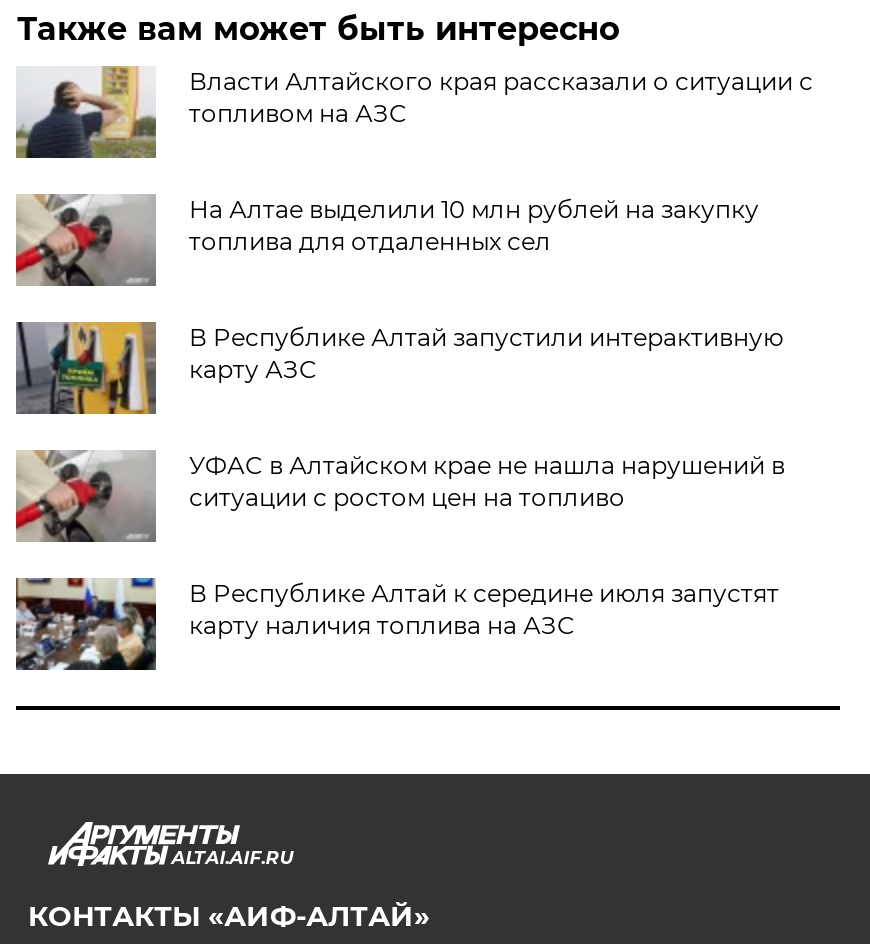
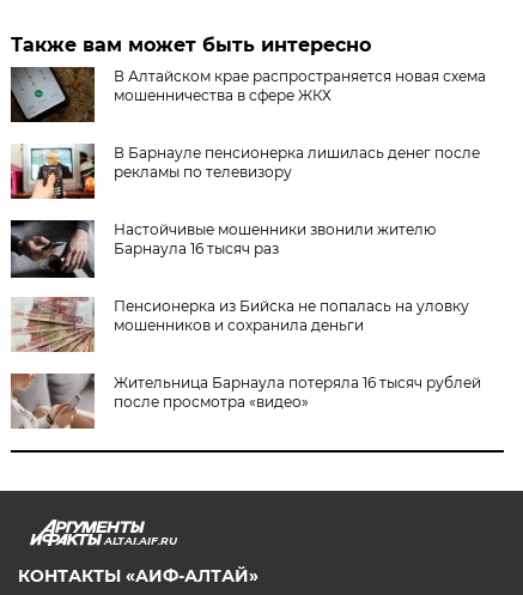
- [image]
- Власти Алтайского края рассказали о ситуации с
- топливом на АЗС
+ [image]
+ В Алтайском крае распространяется новая схема
+ мошенничества в сфере ЖКХ

- [image]
- На Алтае выделили 10 млн рублей на закупку
- топлива для отдаленных сел
+ [image]
+ В Барнауле пенсионерка лишилась денег после
+ рекламы по телевизору

- [image]
- В Республике Алтай запустили интерактивную
- карту АЗС
+ [image]
+ Настойчивые мошенники звонили жителю
+ Барнаула 16 тысяч раз

- [image]
- УФАС в Алтайском крае не нашла нарушений в
- ситуации с ростом цен на топливо
+ [image]
+ Пенсионерка из Бийска не попалась на уловку
+ мошенников и сохранила деньги

- [image]
- В Республике Алтай к середине июля запустят
- карту наличия топлива на АЗС
+ [image]
+ Жительница Барнаула потеряла 16 тысяч рублей
+ после просмотра «видео»
